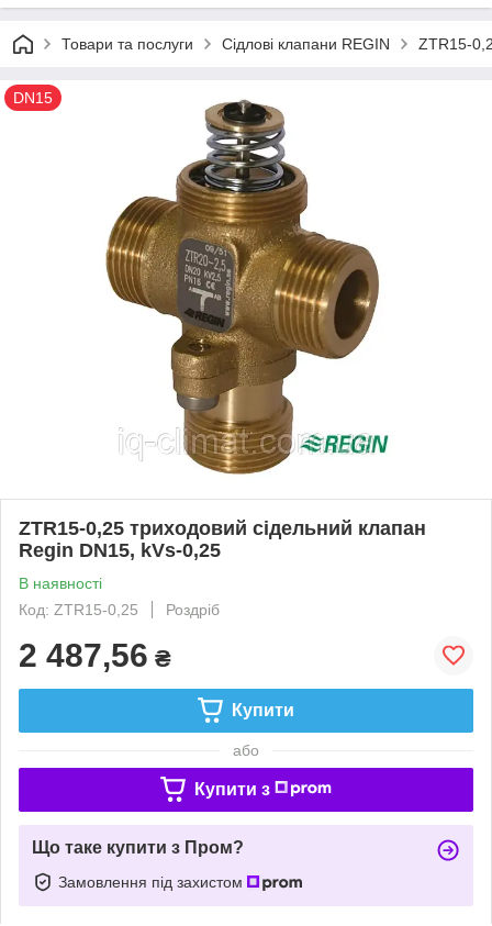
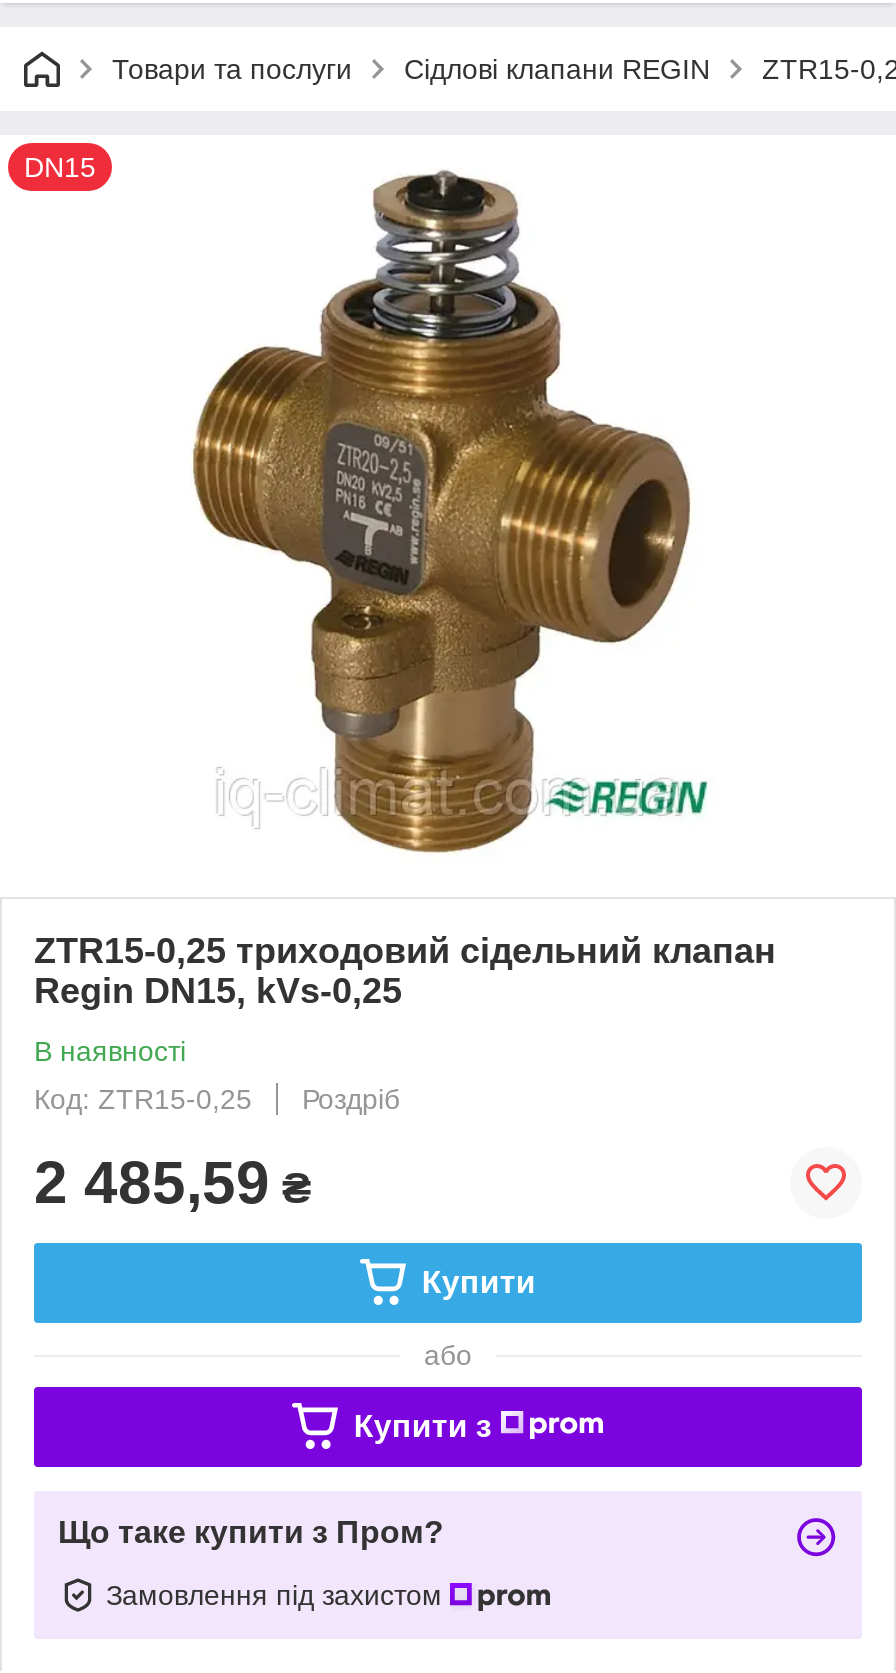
- 2 487,56 ₴
+ 2 485,59 ₴
